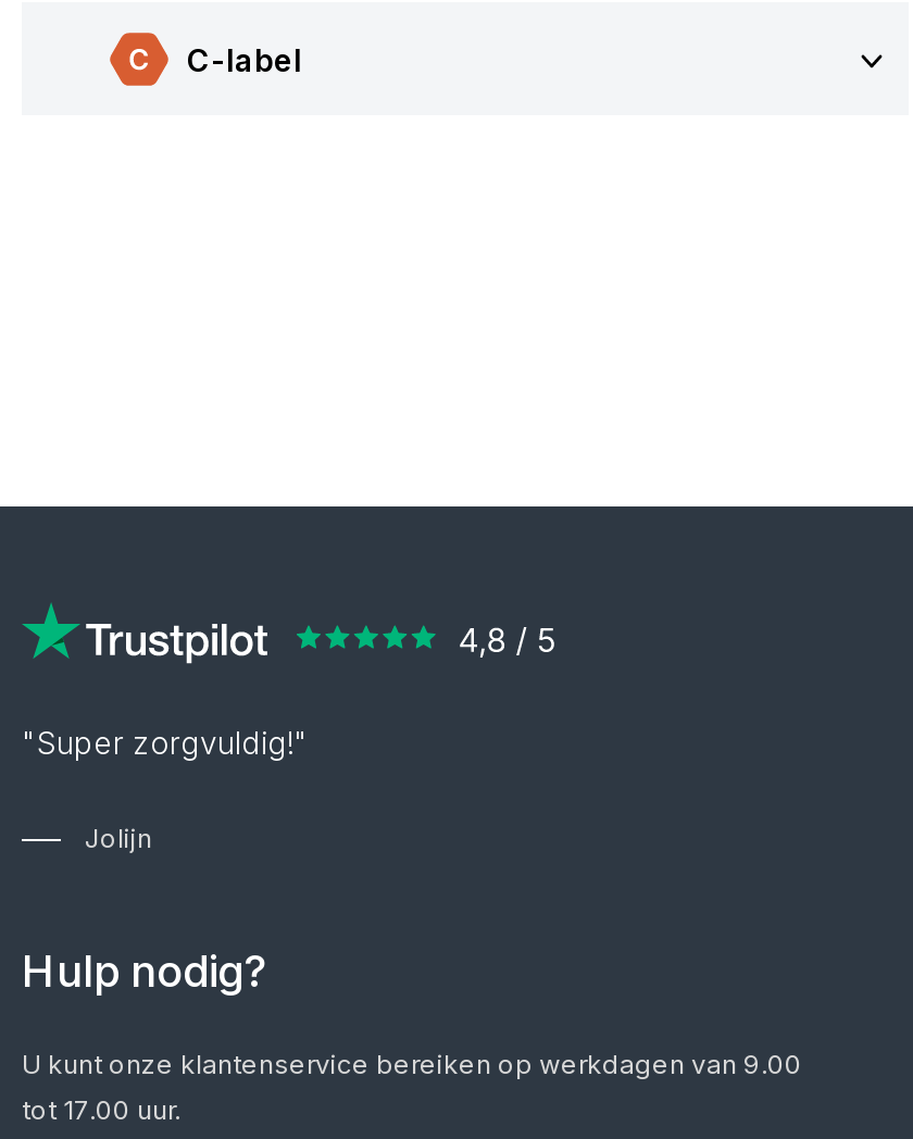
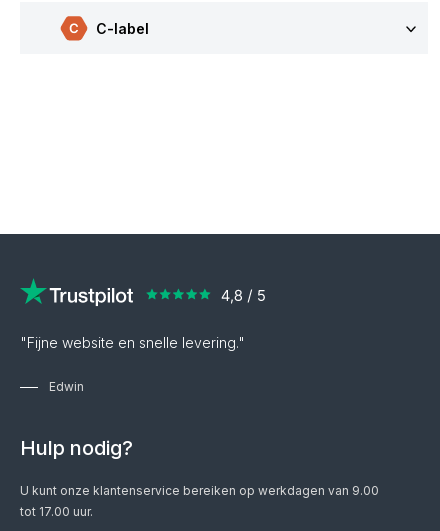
- "Super zorgvuldig!"
+ "Fijne website en snelle levering."

- Jolijn
+ Edwin
